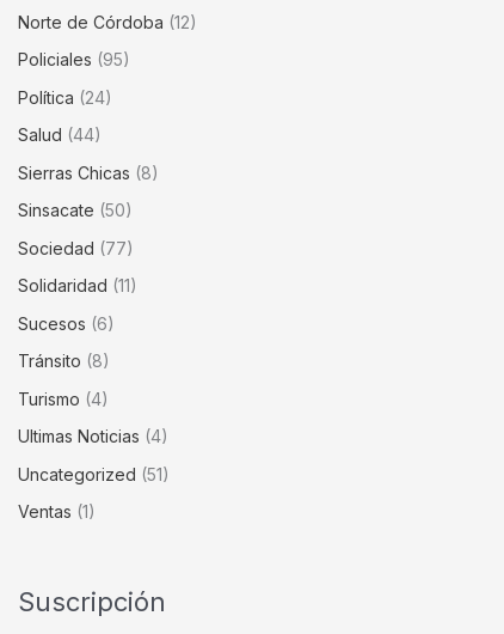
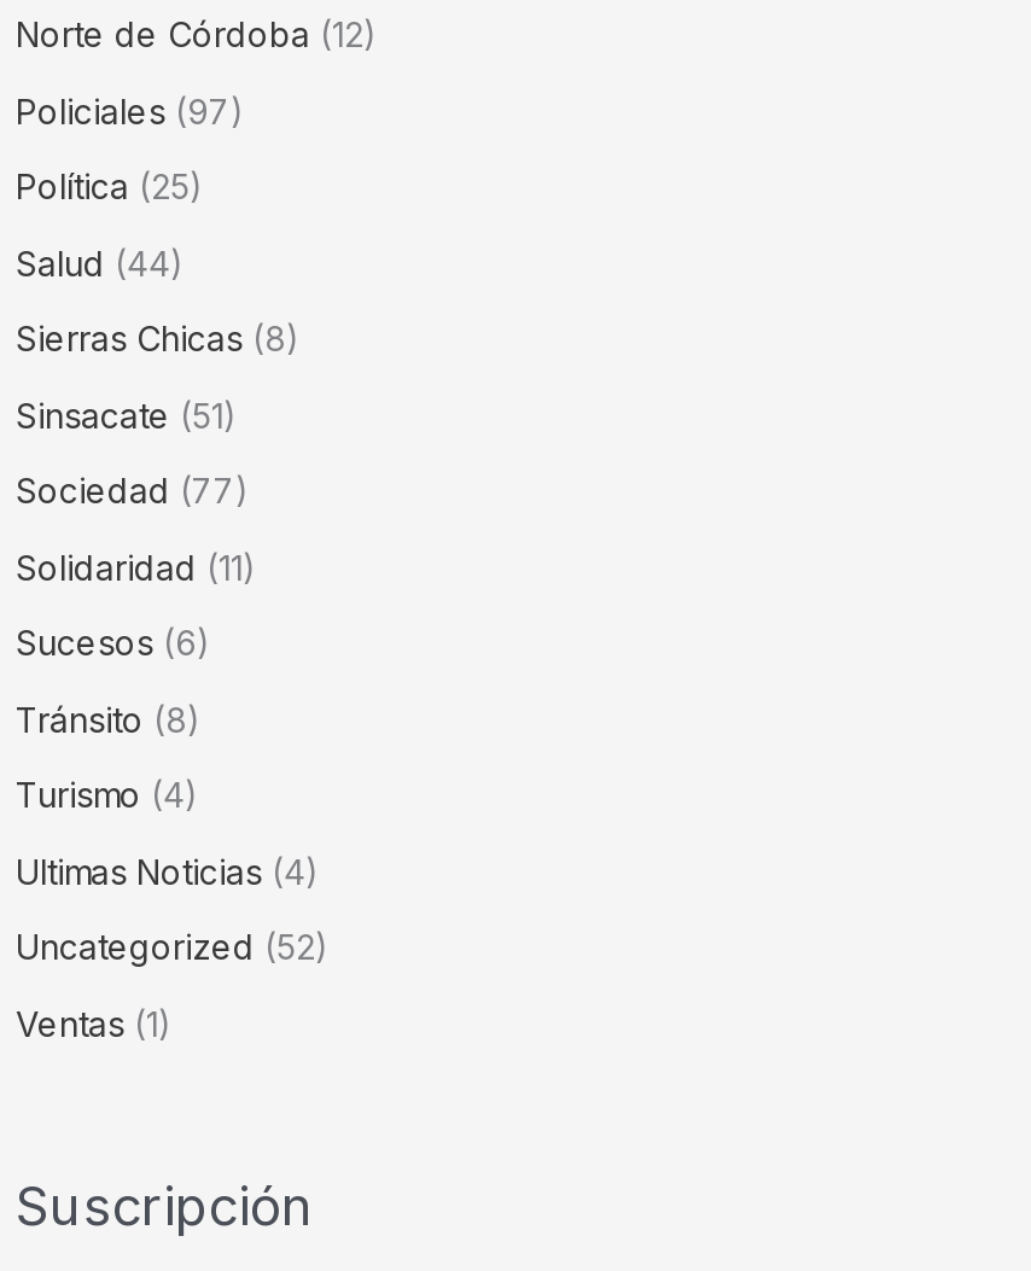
- Policiales (95)
+ Policiales (97)

- Política (24)
+ Política (25)

- Sinsacate (50)
+ Sinsacate (51)

- Uncategorized (51)
+ Uncategorized (52)
